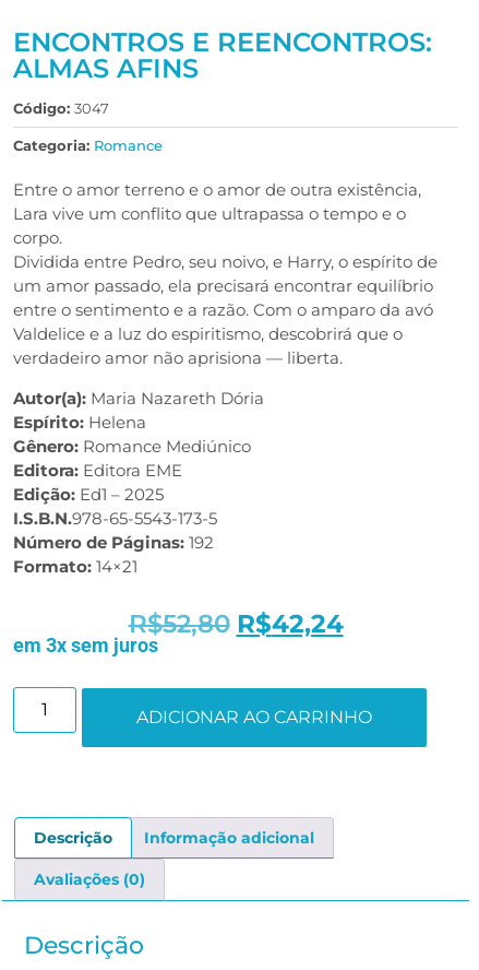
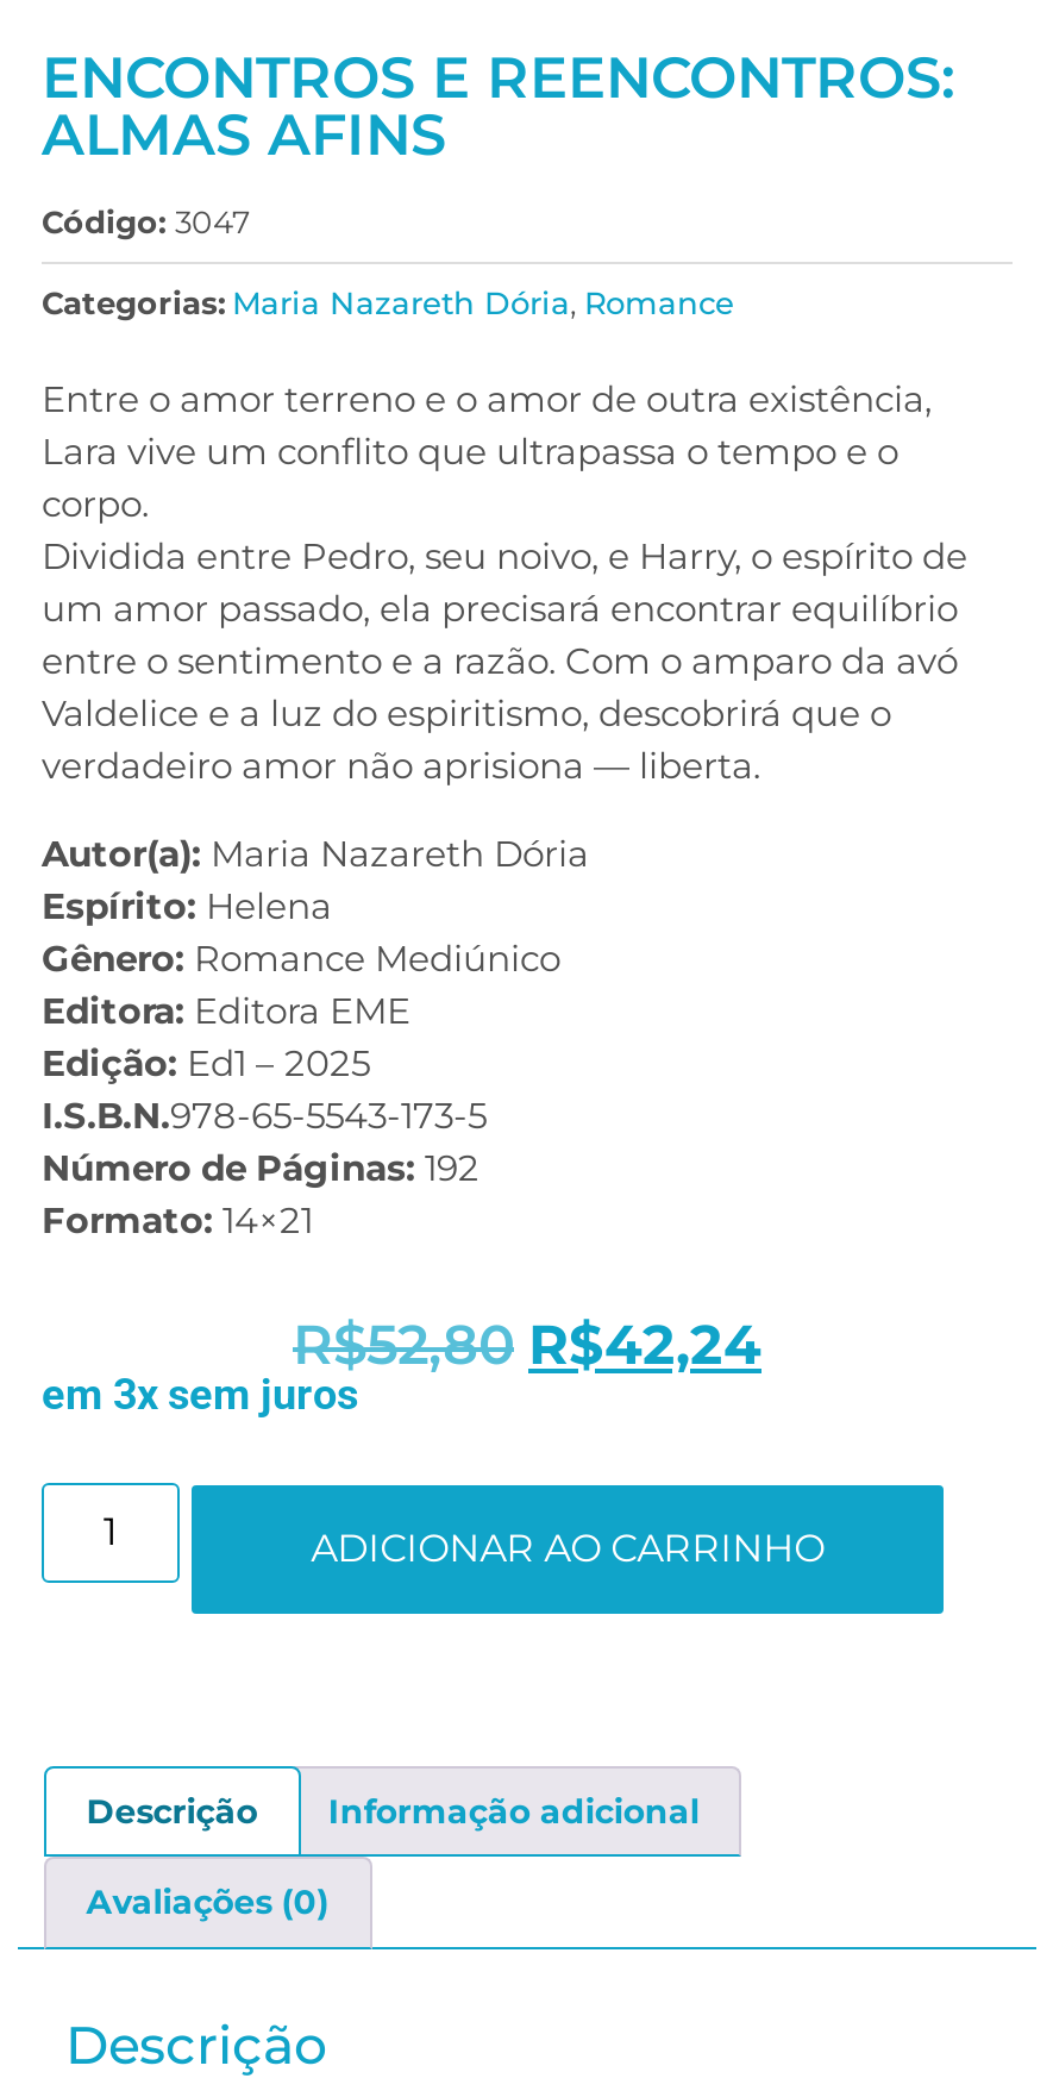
- Categoria: Romance
+ Categorias: Maria Nazareth Dória, Romance
